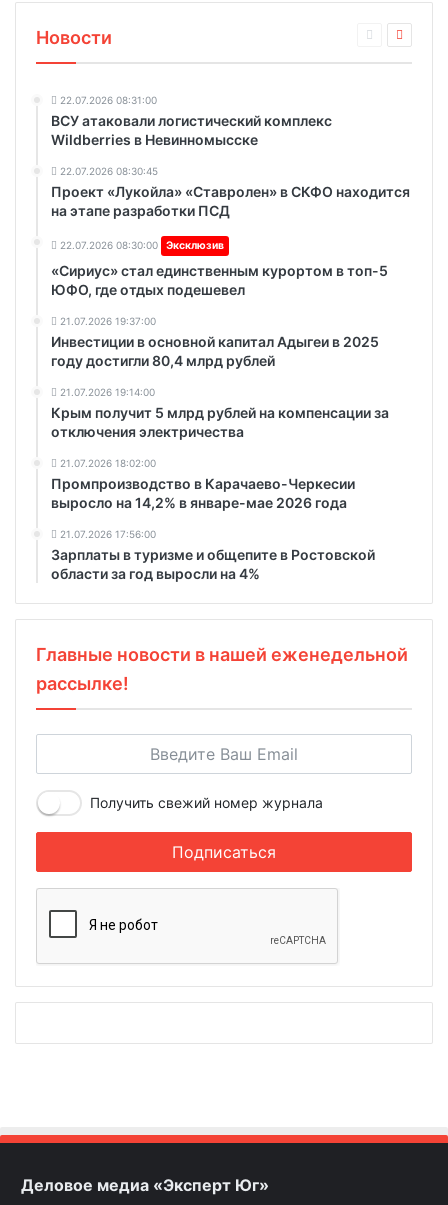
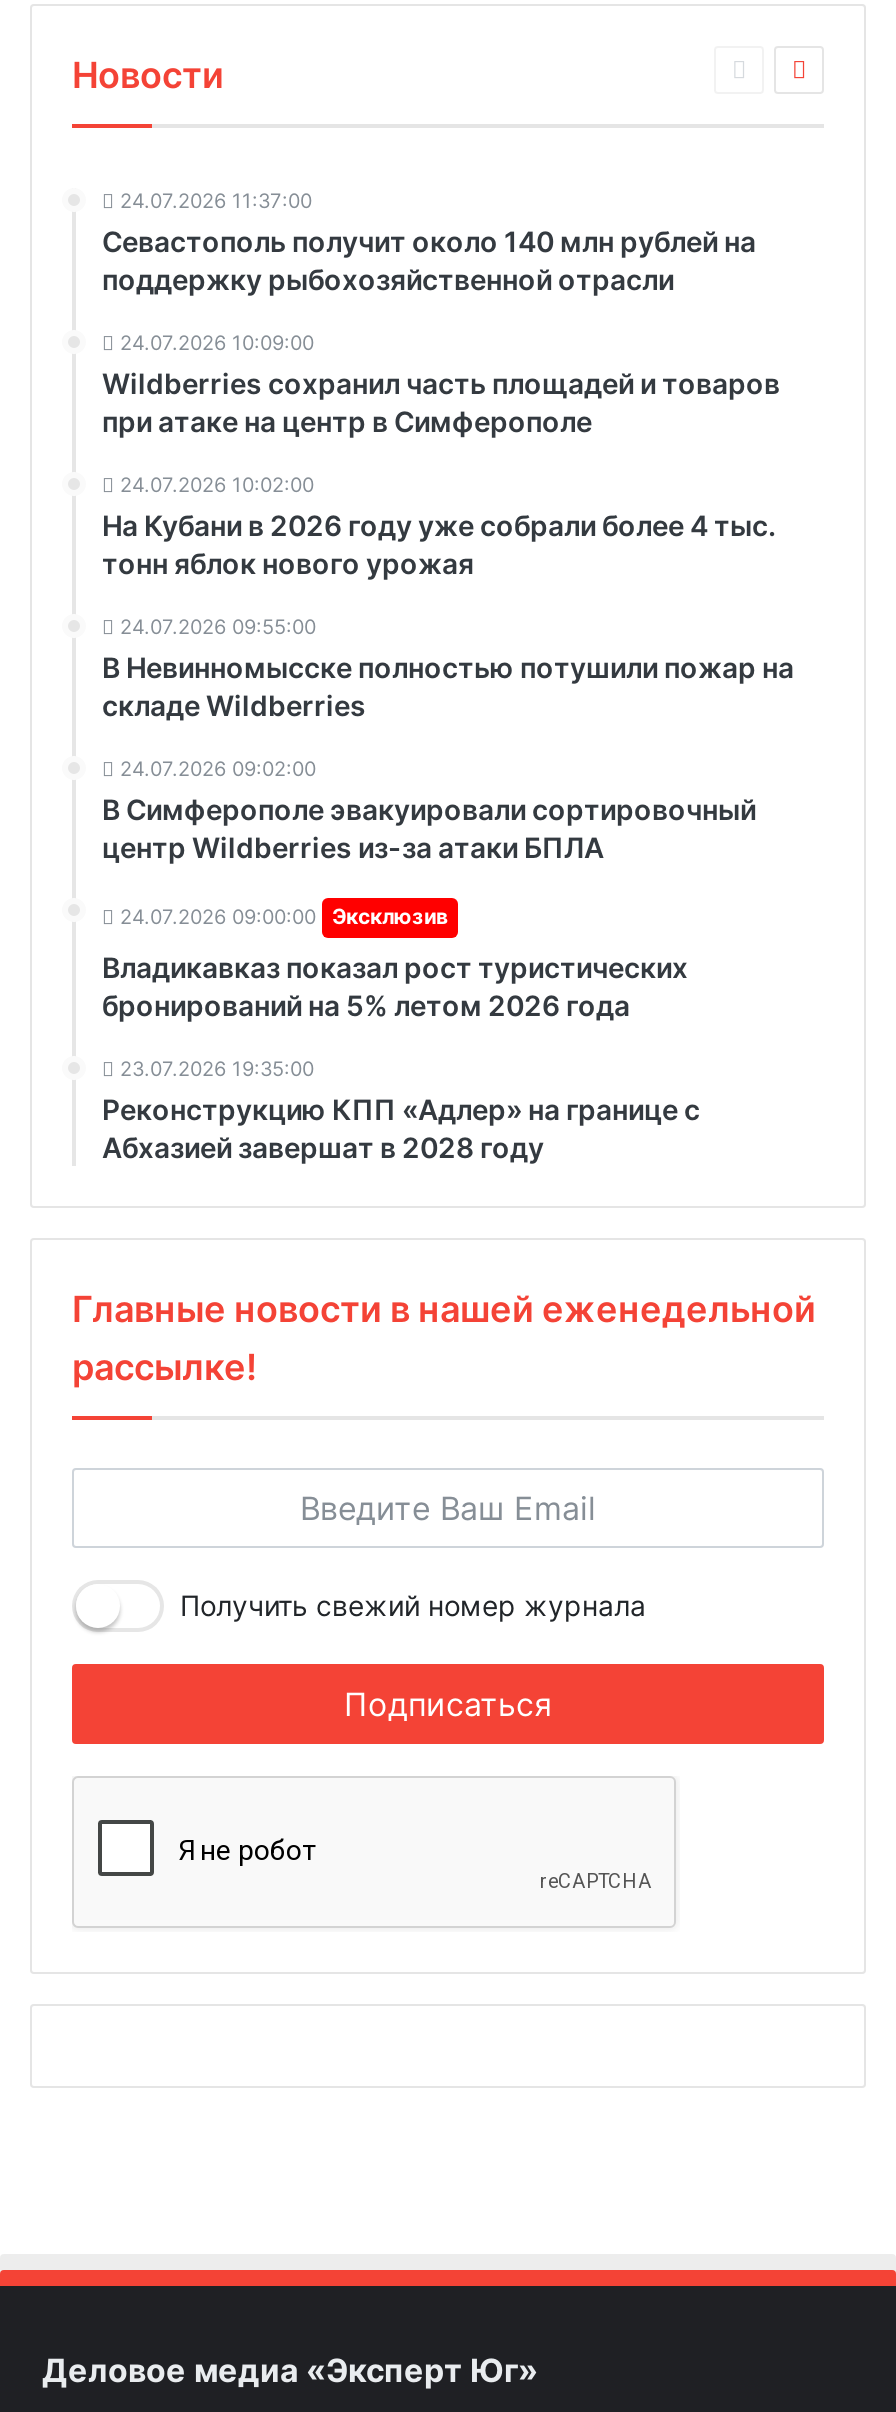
- 22.07.2026 08:31:00
- ВСУ атаковали логистический комплекс
- Wildberries в Невинномысске
- 22.07.2026 08:30:45
- Проект «Лукойла» «Ставролен» в СКФО находится
- на этапе разработки ПСД
- 22.07.2026 08:30:00
+ 24.07.2026 11:37:00
+ Севастополь получит около 140 млн рублей на
+ поддержку рыбохозяйственной отрасли
+ 24.07.2026 10:09:00
+ Wildberries сохранил часть площадей и товаров
+ при атаке на центр в Симферополе
+ 24.07.2026 10:02:00
+ На Кубани в 2026 году уже собрали более 4 тыс.
+ тонн яблок нового урожая
+ 24.07.2026 09:55:00
+ В Невинномысске полностью потушили пожар на
+ складе Wildberries
+ 24.07.2026 09:02:00
+ В Симферополе эвакуировали сортировочный
+ центр Wildberries из-за атаки БПЛА
+ 24.07.2026 09:00:00

moved down: Эксклюзив

- «Сириус» стал единственным курортом в топ-5
- ЮФО, где отдых подешевел
- 21.07.2026 19:37:00
- Инвестиции в основной капитал Адыгеи в 2025
- году достигли 80,4 млрд рублей
- 21.07.2026 19:14:00
- Крым получит 5 млрд рублей на компенсации за
- отключения электричества
- 21.07.2026 18:02:00
- Промпроизводство в Карачаево-Черкесии
- выросло на 14,2% в январе-мае 2026 года
- 21.07.2026 17:56:00
- Зарплаты в туризме и общепите в Ростовской
- области за год выросли на 4%
+ Владикавказ показал рост туристических
+ бронирований на 5% летом 2026 года
+ 23.07.2026 19:35:00
+ Реконструкцию КПП «Адлер» на границе с
+ Абхазией завершат в 2028 году
